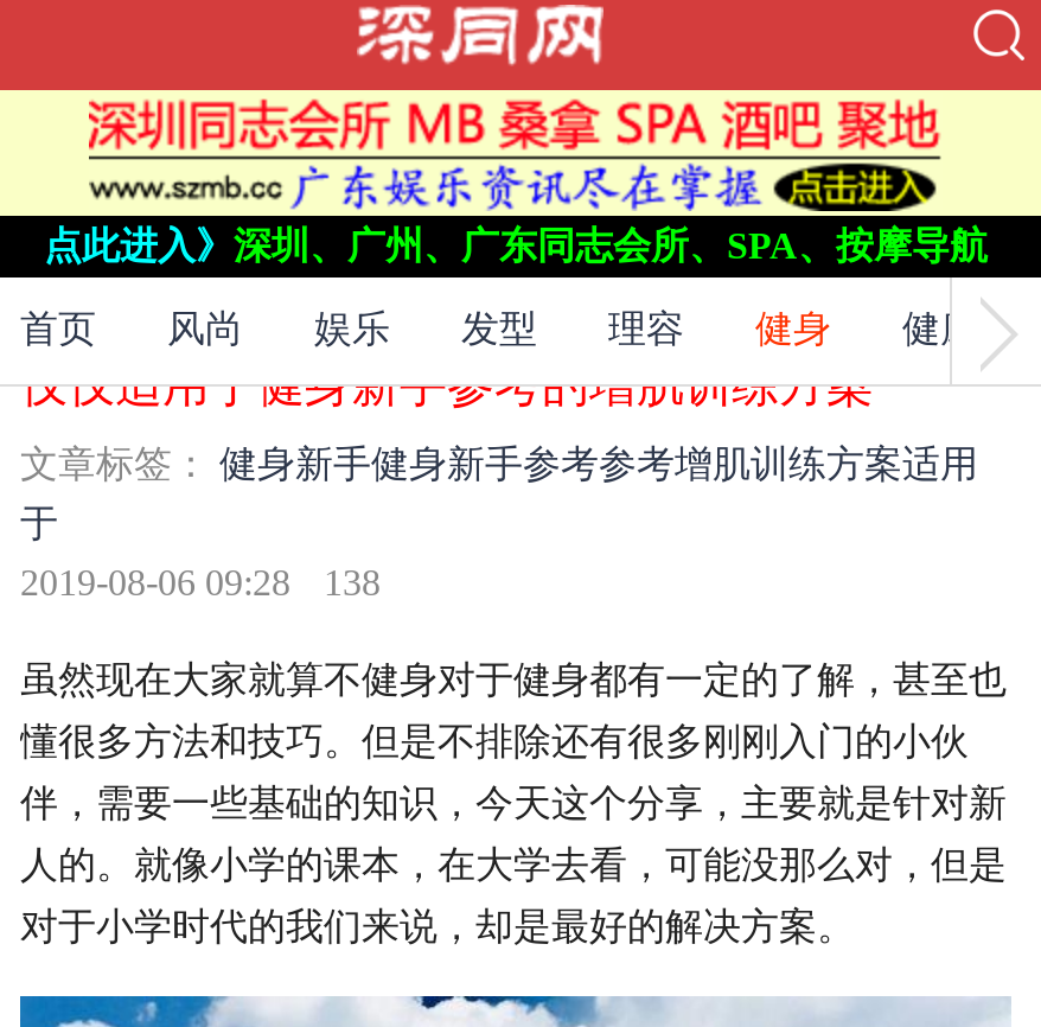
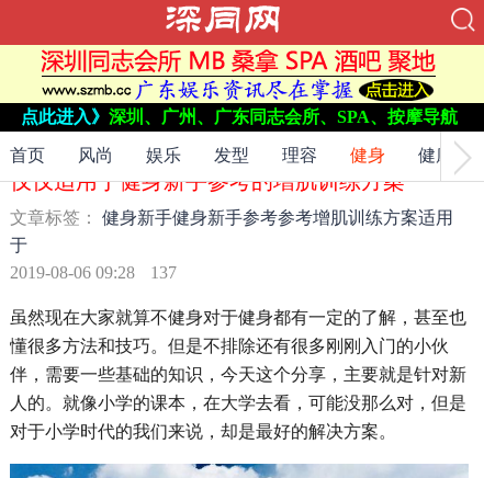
- 2019-08-06 09:28 138
+ 2019-08-06 09:28 137
